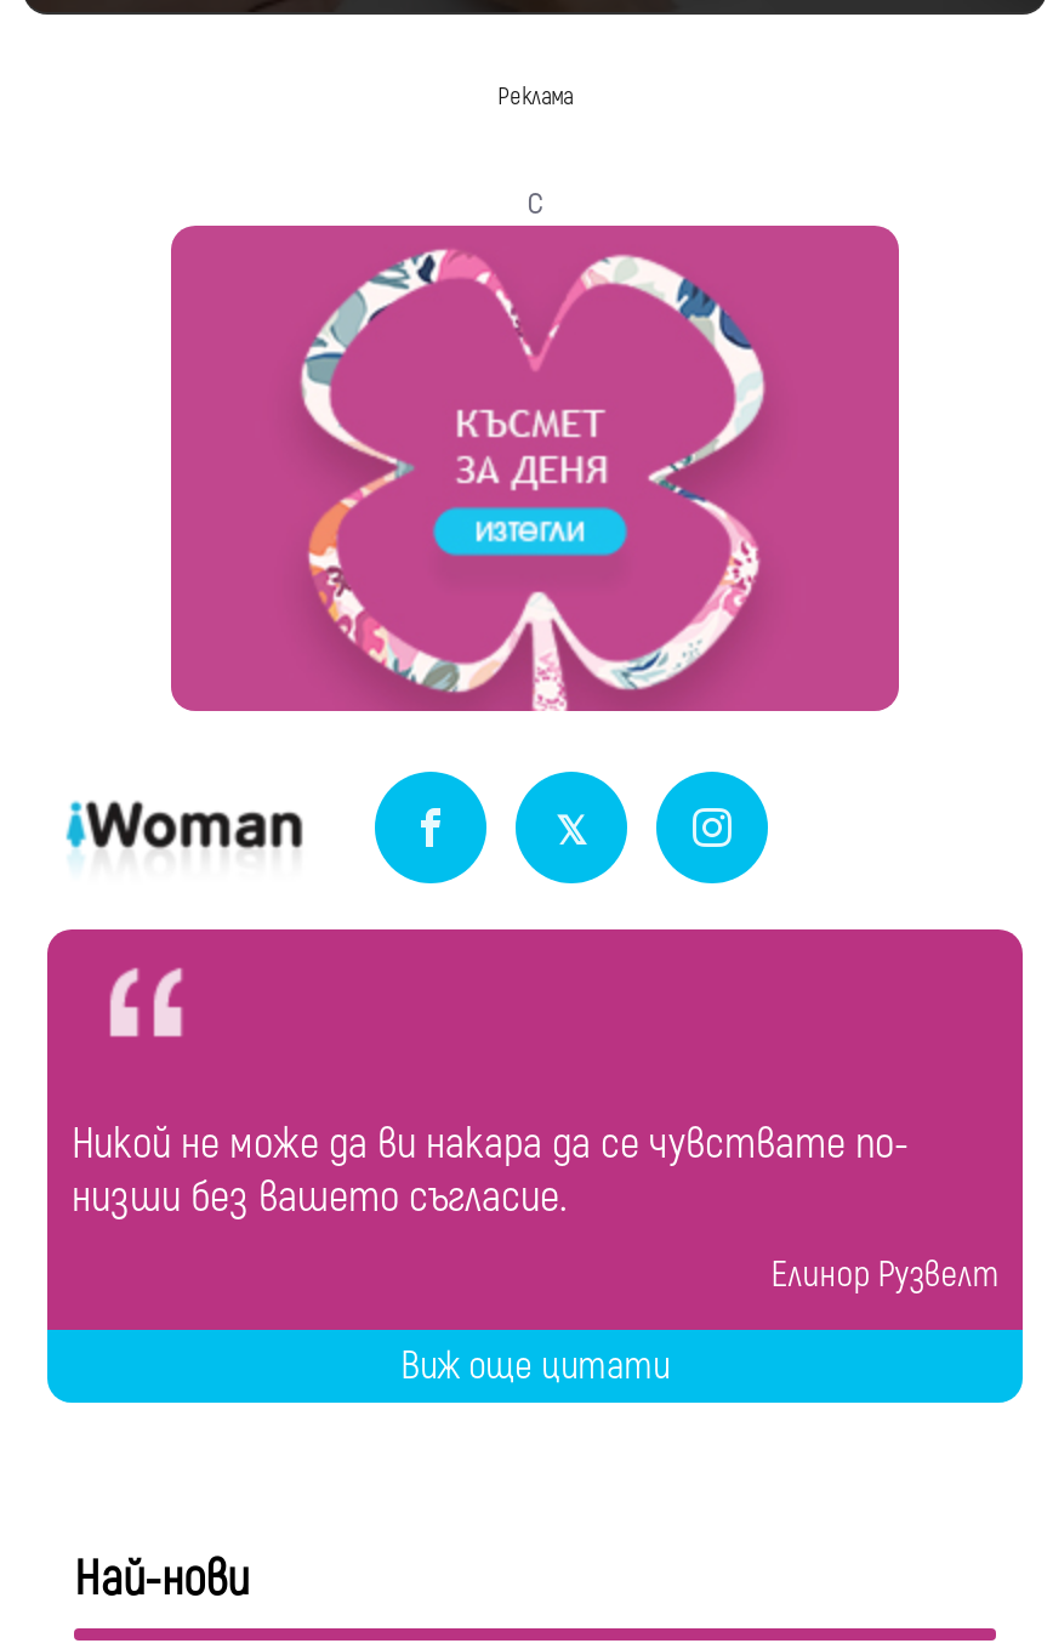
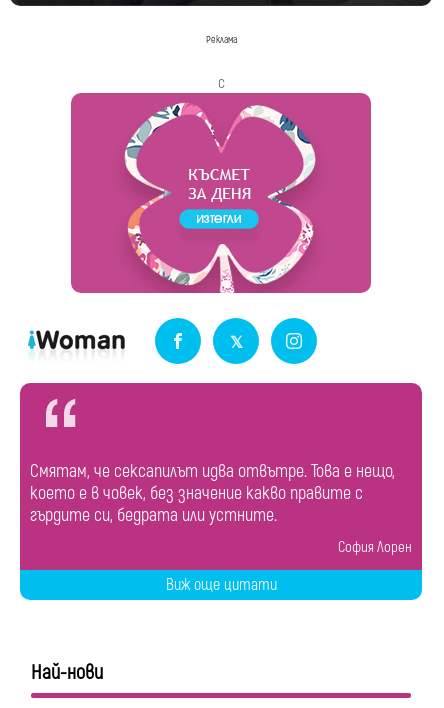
- Никой не може да ви накара да се чувствате по-
- низши без вашето съгласие.
+ Смятам, че сексапилът идва отвътре. Това е нещо,
+ което е в човек, без значение какво правите с
+ гърдите си, бедрата или устните.

- Елинор Рузвелт
+ София Лорен
